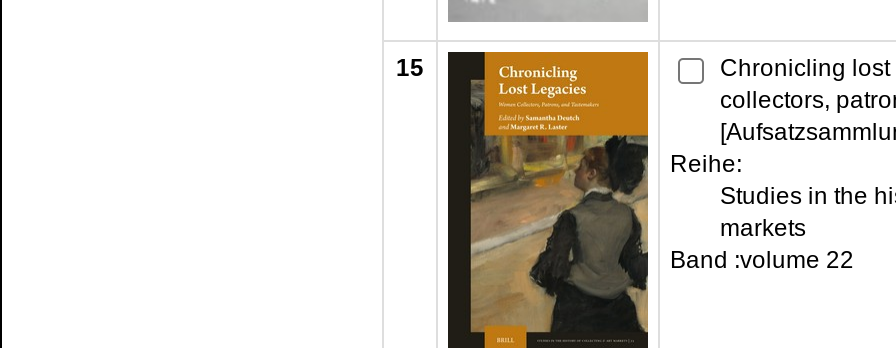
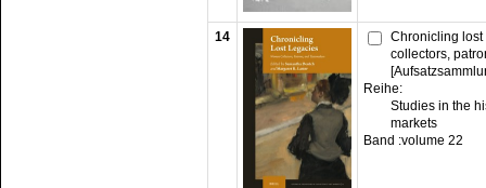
- 15
+ 14
